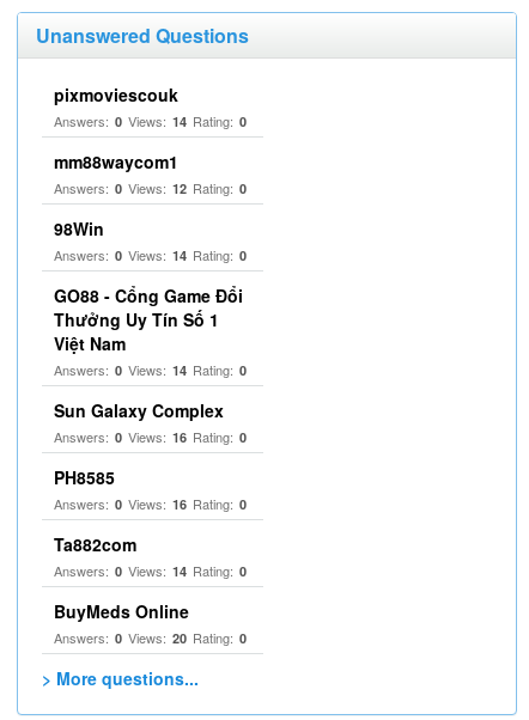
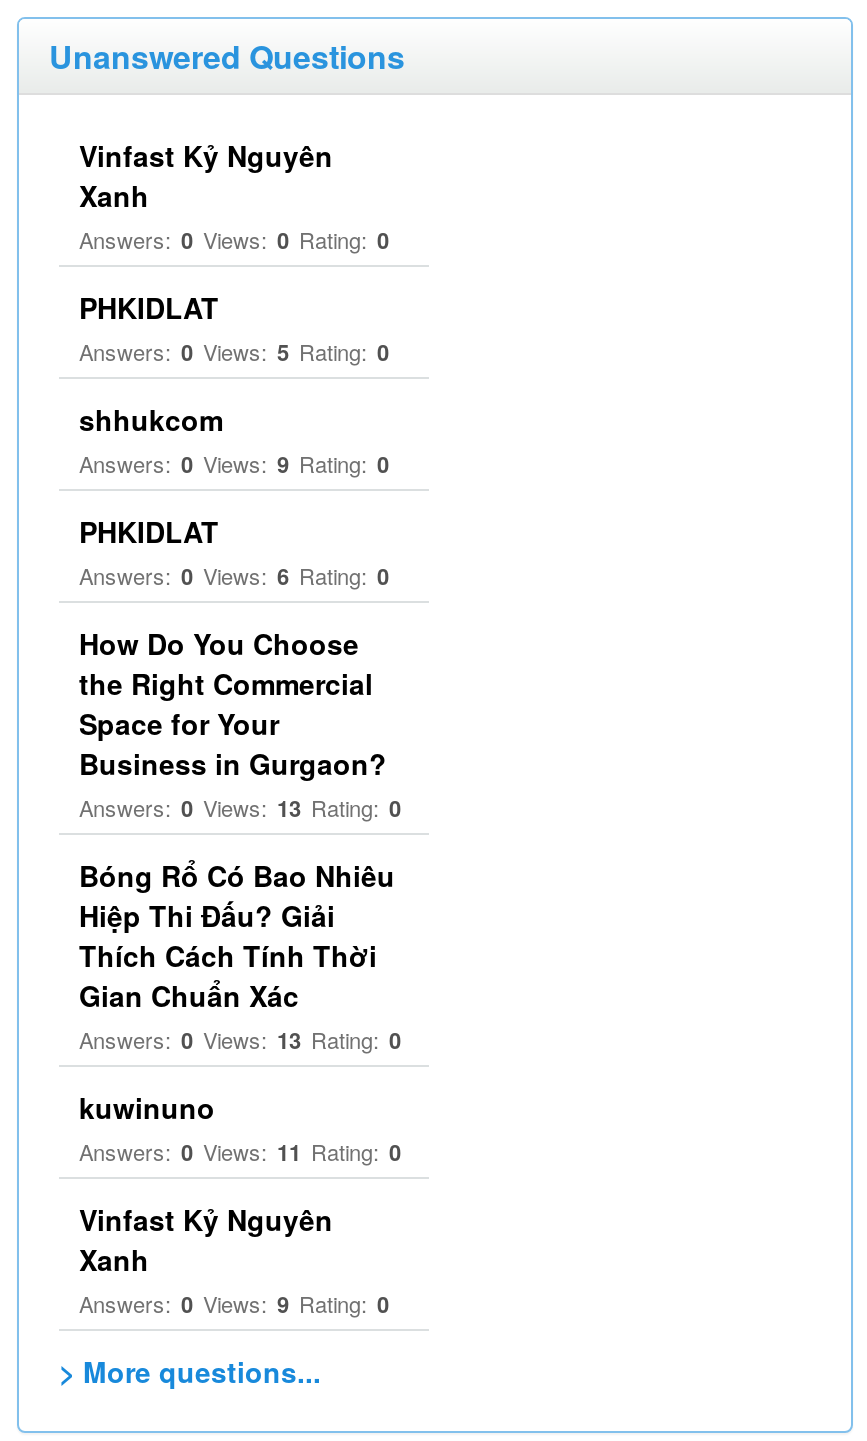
- pixmoviescouk
- Answers: 0 Views: 14 Rating: 0
+ Vinfast Kỷ Nguyên
+ Xanh
+ Answers: 0 Views: 0 Rating: 0

- mm88waycom1
- Answers: 0 Views: 12 Rating: 0
+ PHKIDLAT
+ Answers: 0 Views: 5 Rating: 0

- 98Win
- Answers: 0 Views: 14 Rating: 0
+ shhukcom
+ Answers: 0 Views: 9 Rating: 0

- GO88 - Cổng Game Đổi
- Thưởng Uy Tín Số 1
- Việt Nam
- Answers: 0 Views: 14 Rating: 0
+ PHKIDLAT
+ Answers: 0 Views: 6 Rating: 0

- Sun Galaxy Complex
- Answers: 0 Views: 16 Rating: 0
+ How Do You Choose
+ the Right Commercial
+ Space for Your
+ Business in Gurgaon?
+ Answers: 0 Views: 13 Rating: 0

- PH8585
- Answers: 0 Views: 16 Rating: 0
+ Bóng Rổ Có Bao Nhiêu
+ Hiệp Thi Đấu? Giải
+ Thích Cách Tính Thời
+ Gian Chuẩn Xác
+ Answers: 0 Views: 13 Rating: 0

- Ta882com
- Answers: 0 Views: 14 Rating: 0
+ kuwinuno
+ Answers: 0 Views: 11 Rating: 0

- BuyMeds Online
- Answers: 0 Views: 20 Rating: 0
+ Vinfast Kỷ Nguyên
+ Xanh
+ Answers: 0 Views: 9 Rating: 0
